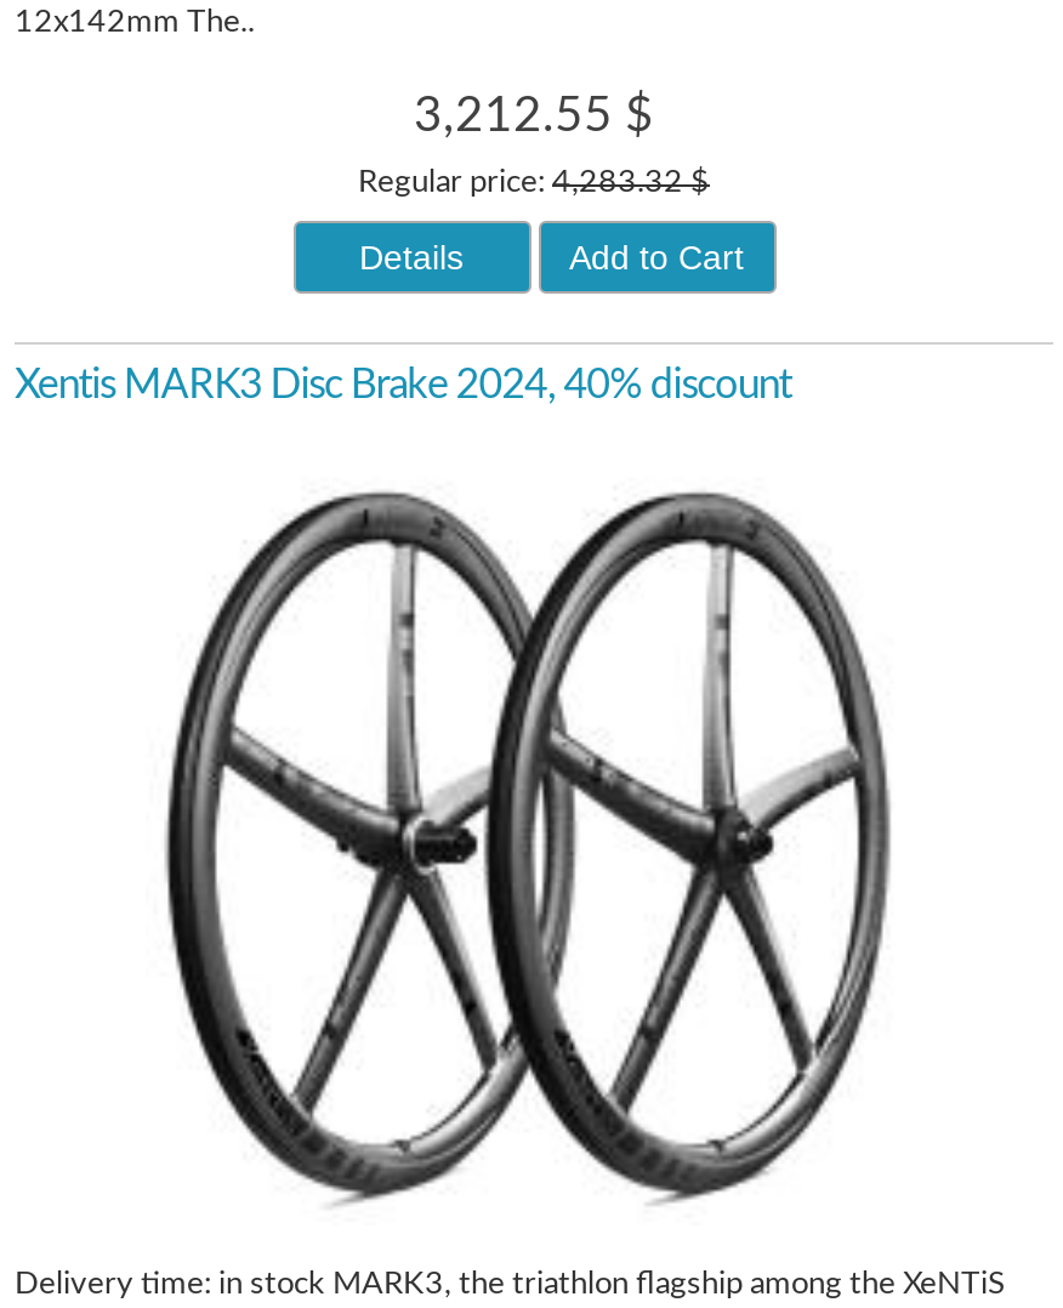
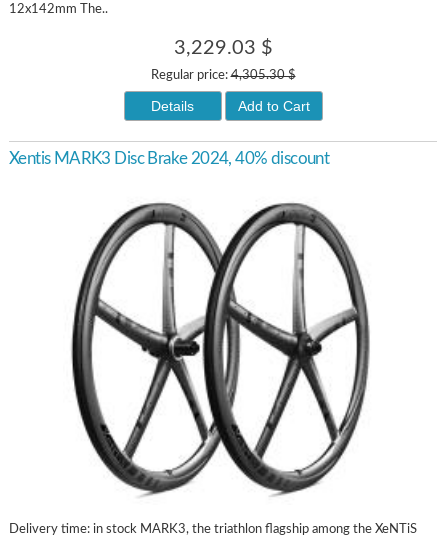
- 3,212.55 $
+ 3,229.03 $

- Regular price: 4,283.32 $
+ Regular price: 4,305.30 $
